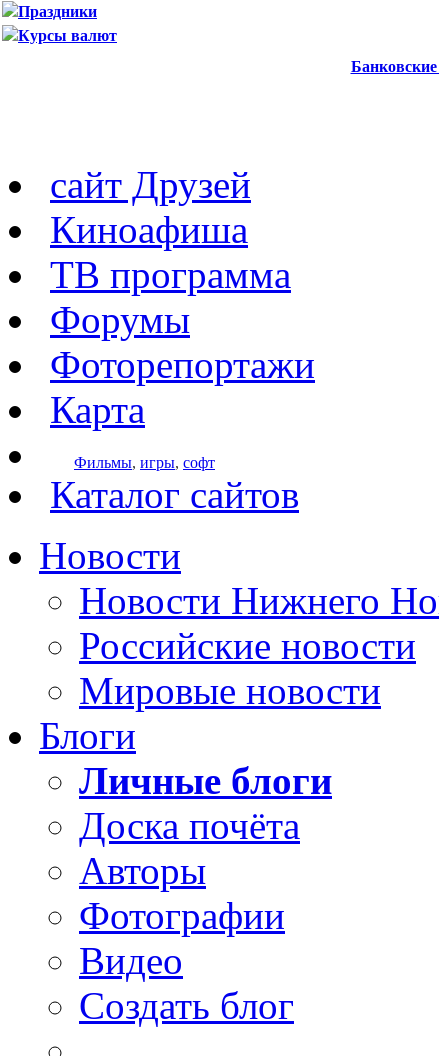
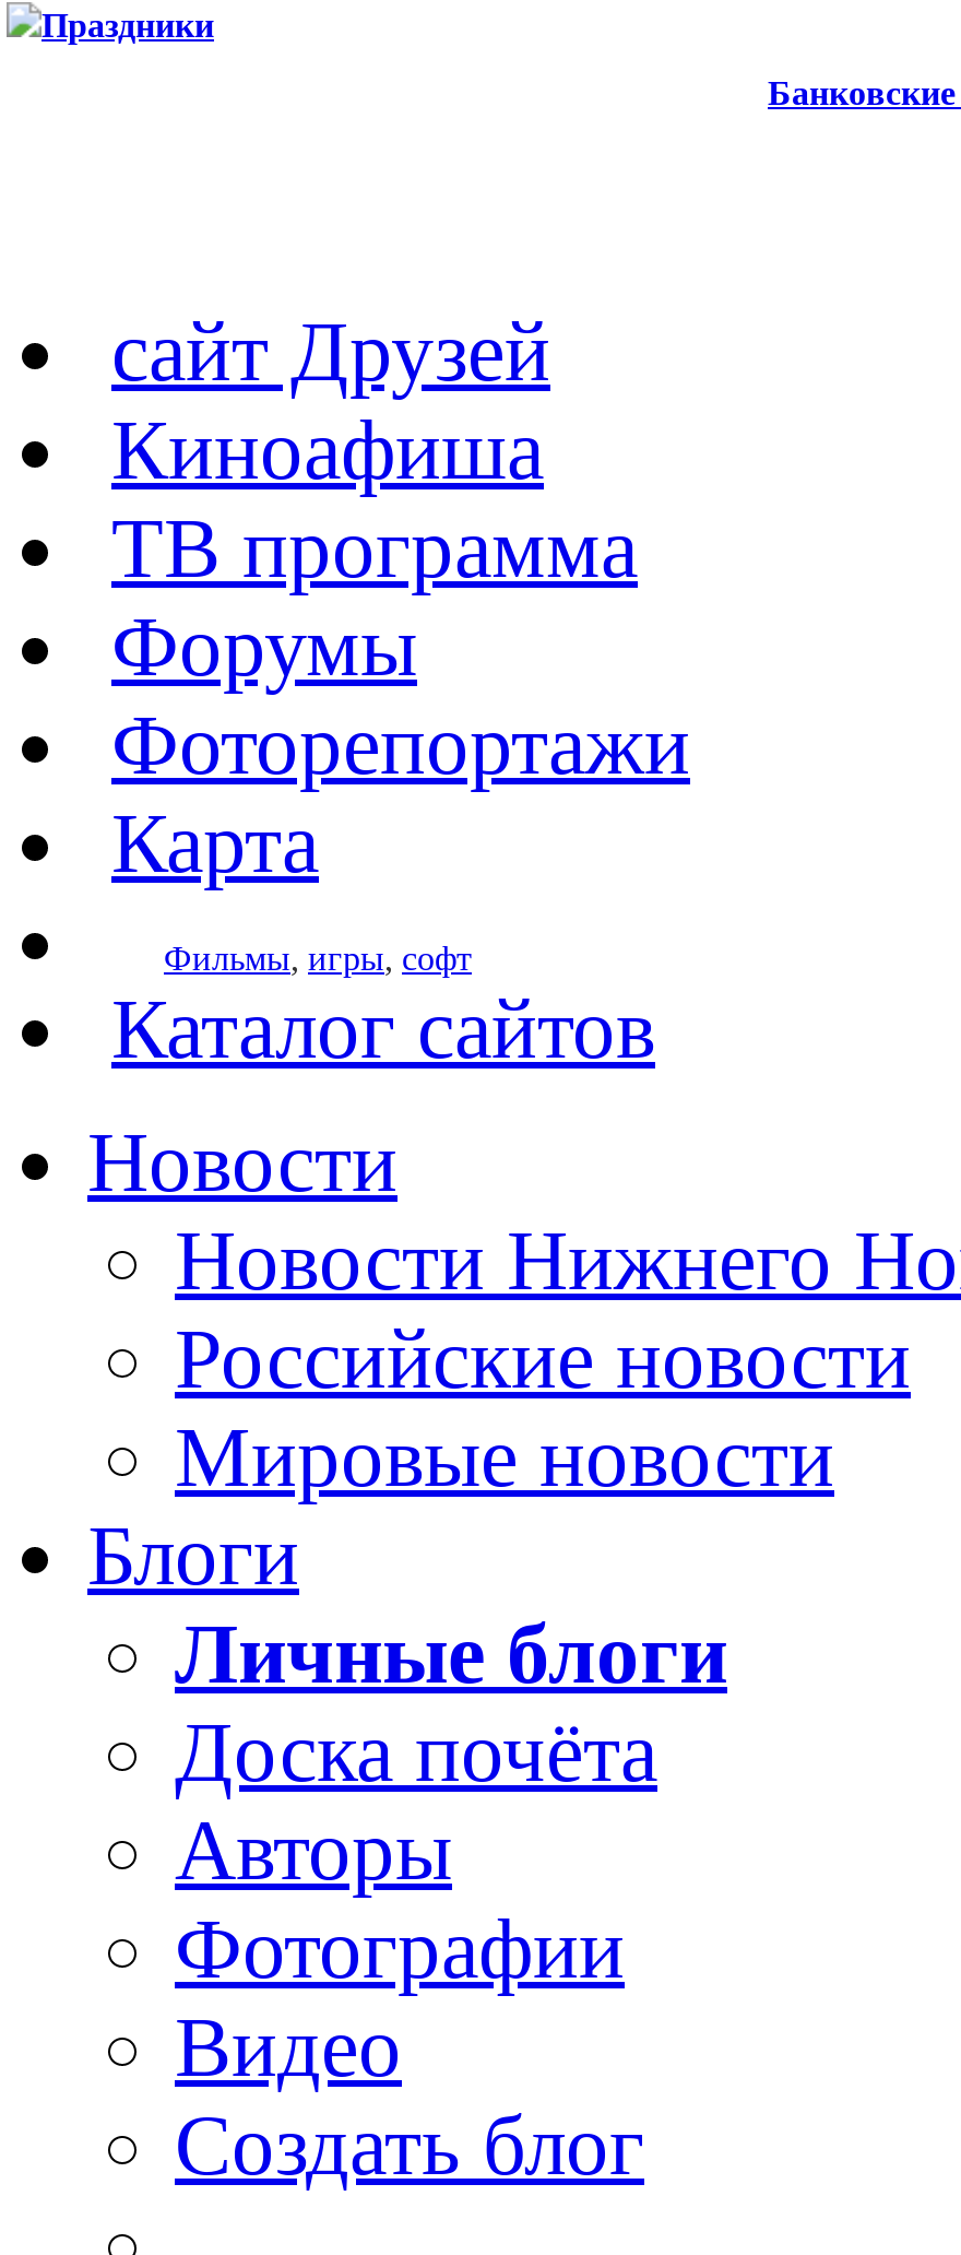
- Курсы валют
